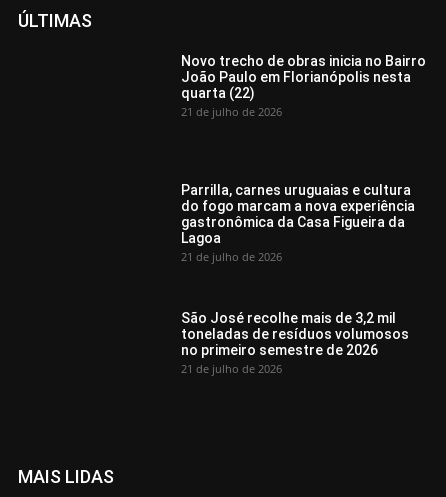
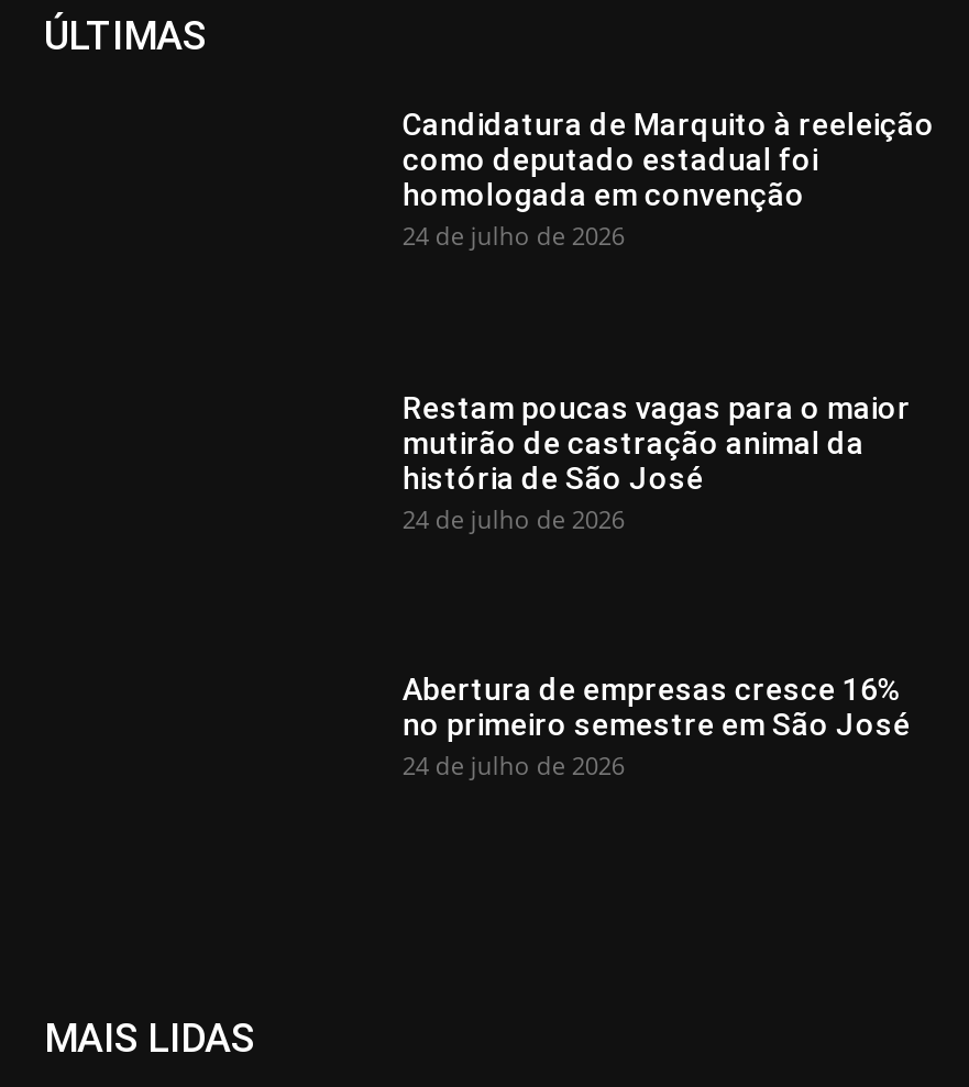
- Novo trecho de obras inicia no Bairro
- João Paulo em Florianópolis nesta
- quarta (22)
- 21 de julho de 2026
+ Candidatura de Marquito à reeleição
+ como deputado estadual foi
+ homologada em convenção
+ 24 de julho de 2026

- Parrilla, carnes uruguaias e cultura
- do fogo marcam a nova experiência
- gastronômica da Casa Figueira da
- Lagoa
- 21 de julho de 2026
+ Restam poucas vagas para o maior
+ mutirão de castração animal da
+ história de São José
+ 24 de julho de 2026

- São José recolhe mais de 3,2 mil
- toneladas de resíduos volumosos
- no primeiro semestre de 2026
- 21 de julho de 2026
+ Abertura de empresas cresce 16%
+ no primeiro semestre em São José
+ 24 de julho de 2026
